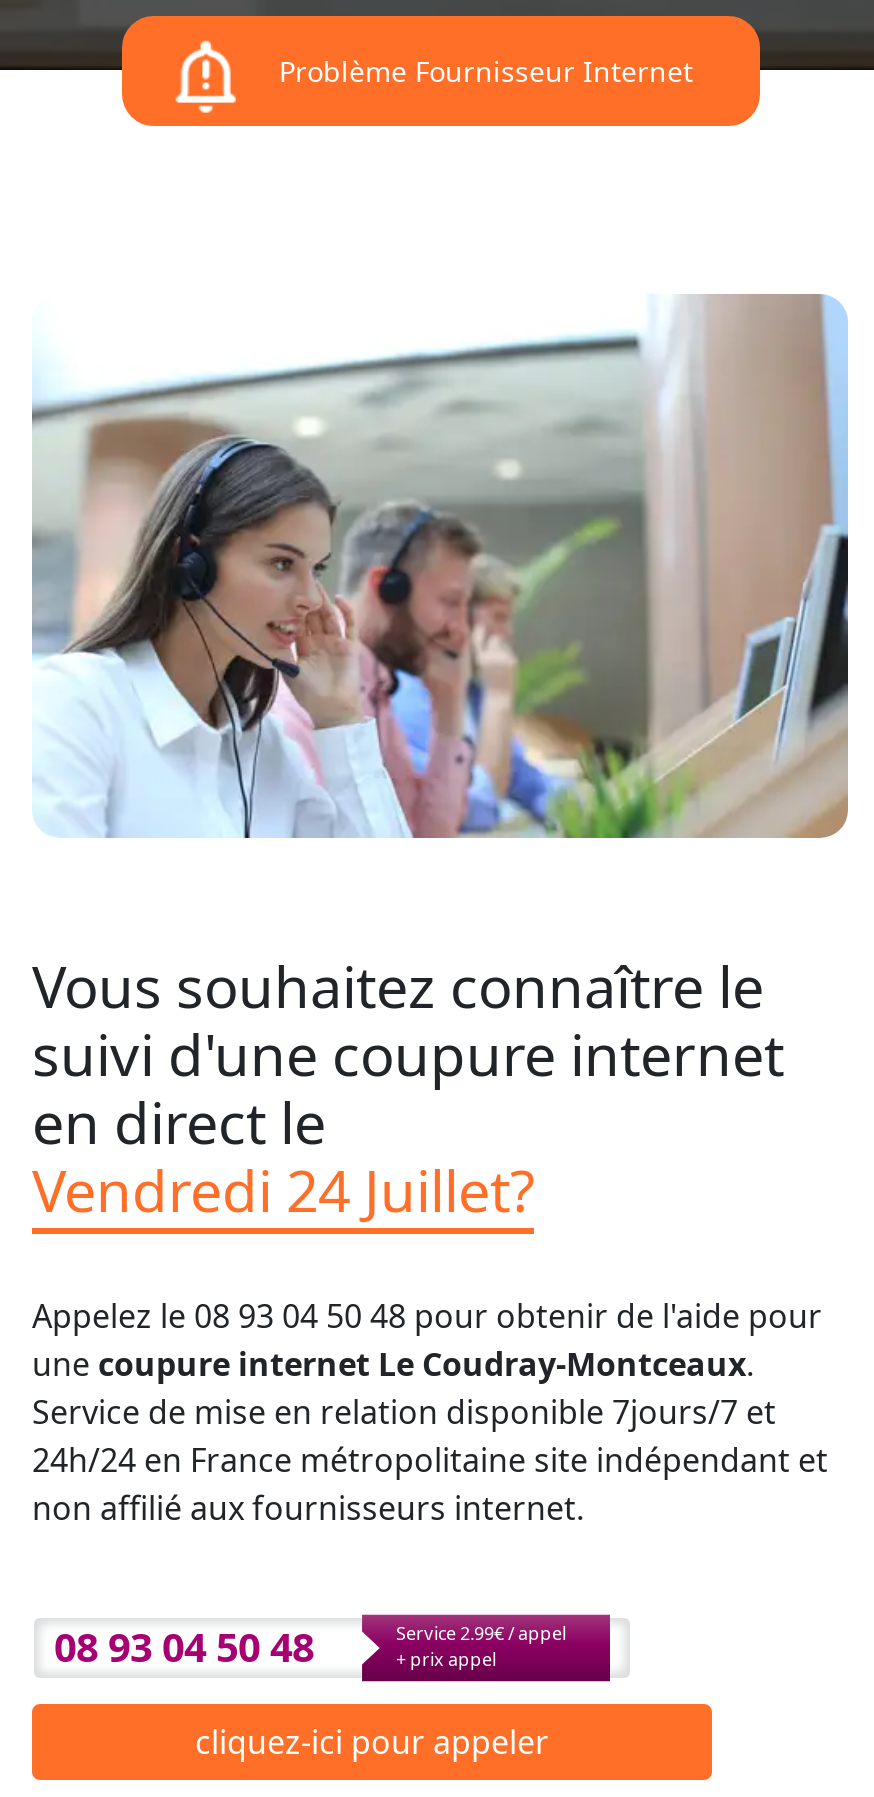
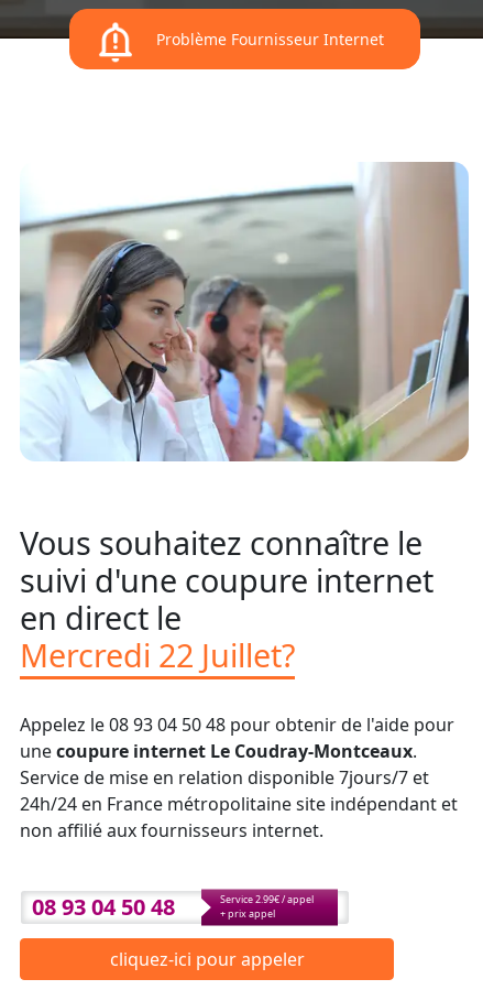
- Vendredi 24 Juillet?
+ Mercredi 22 Juillet?
